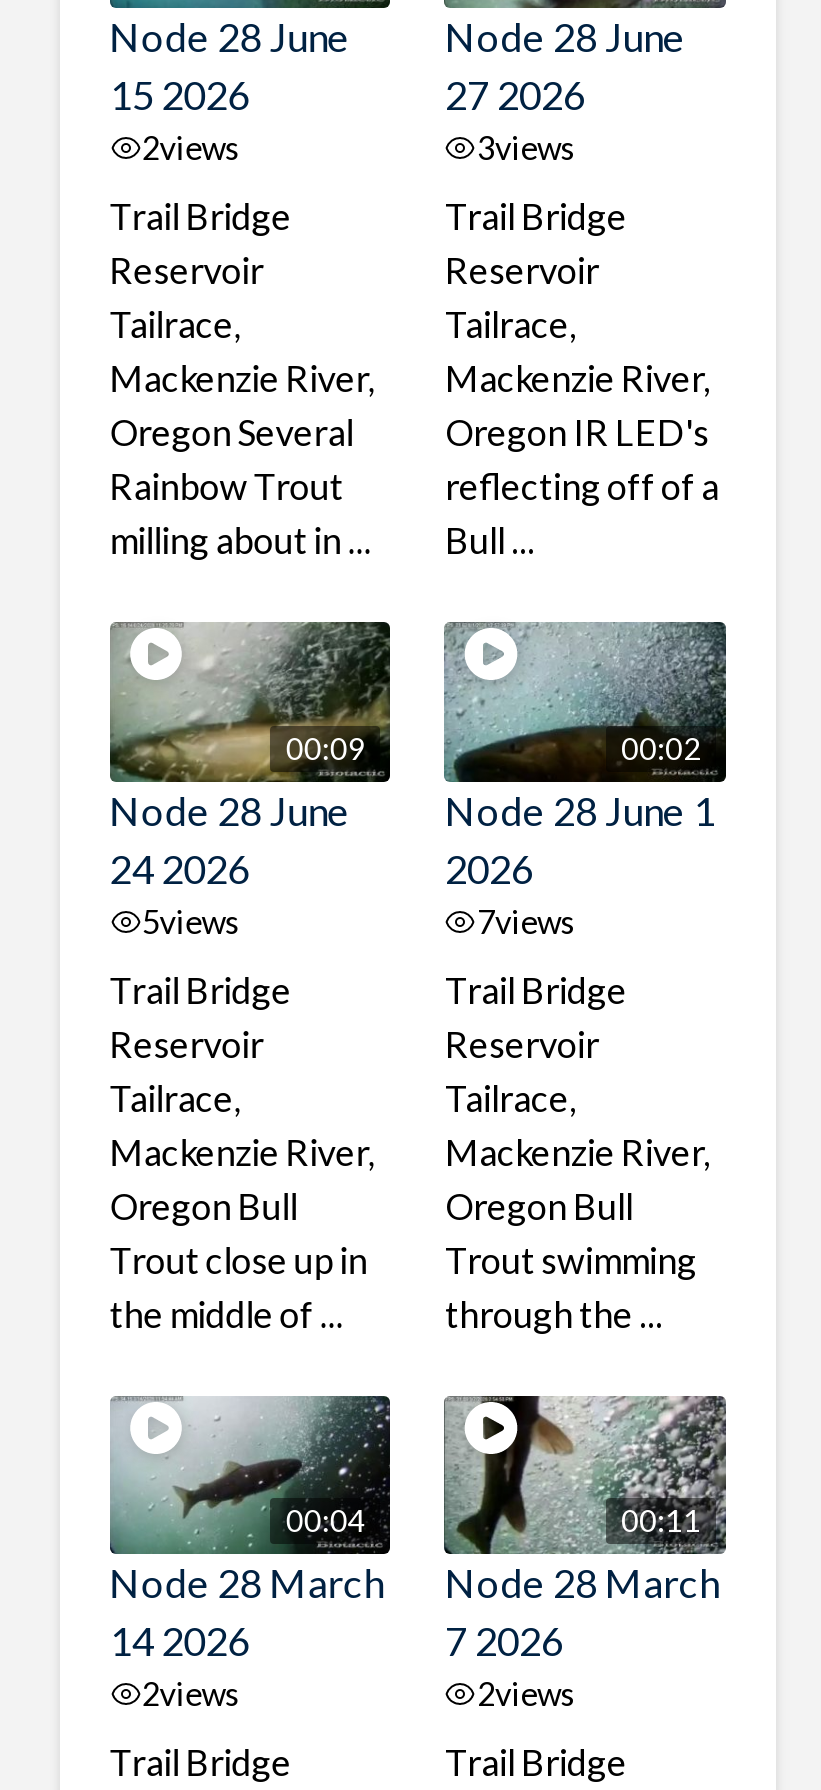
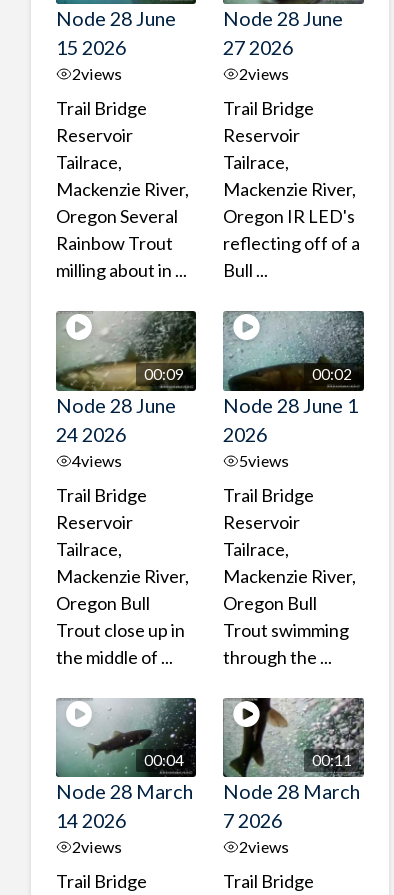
- 3views
+ 2views

- 5views
+ 4views

- 7views
+ 5views
